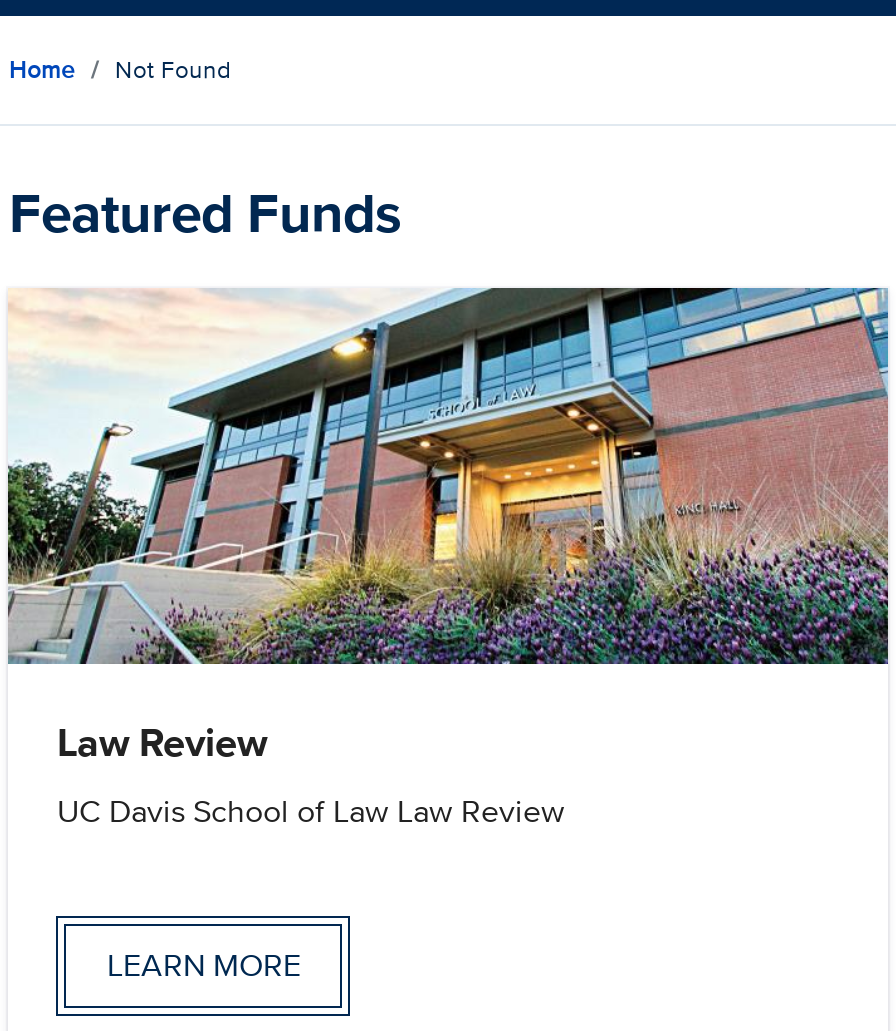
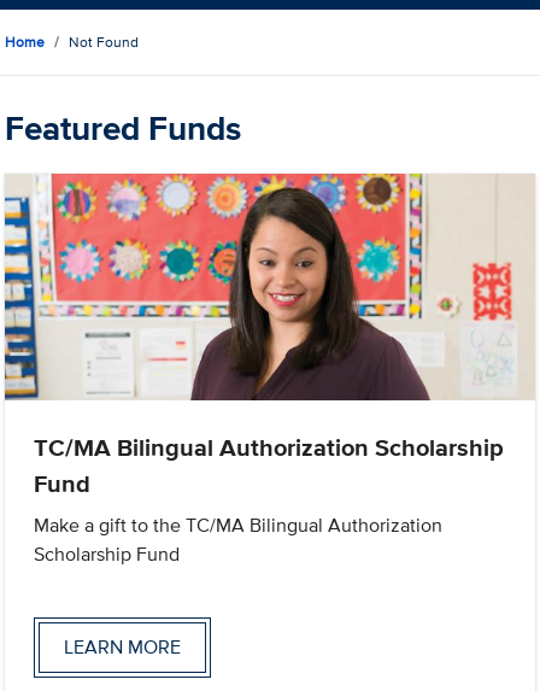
- [image]
- Law Review
- UC Davis School of Law Law Review
+ [image]
+ TC/MA Bilingual Authorization Scholarship
+ Fund
+ Make a gift to the TC/MA Bilingual Authorization
+ Scholarship Fund
